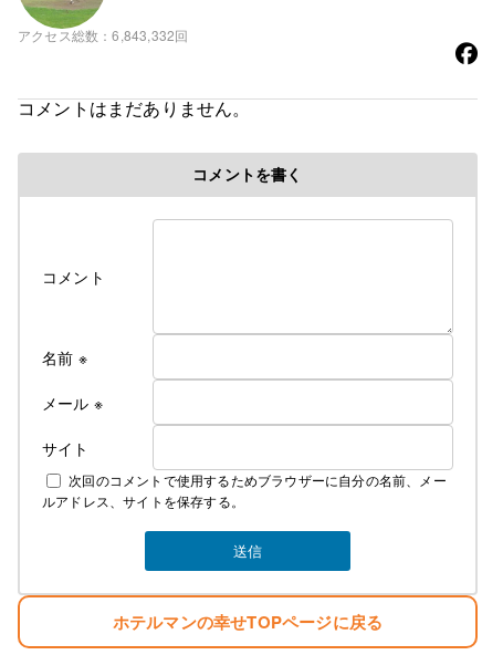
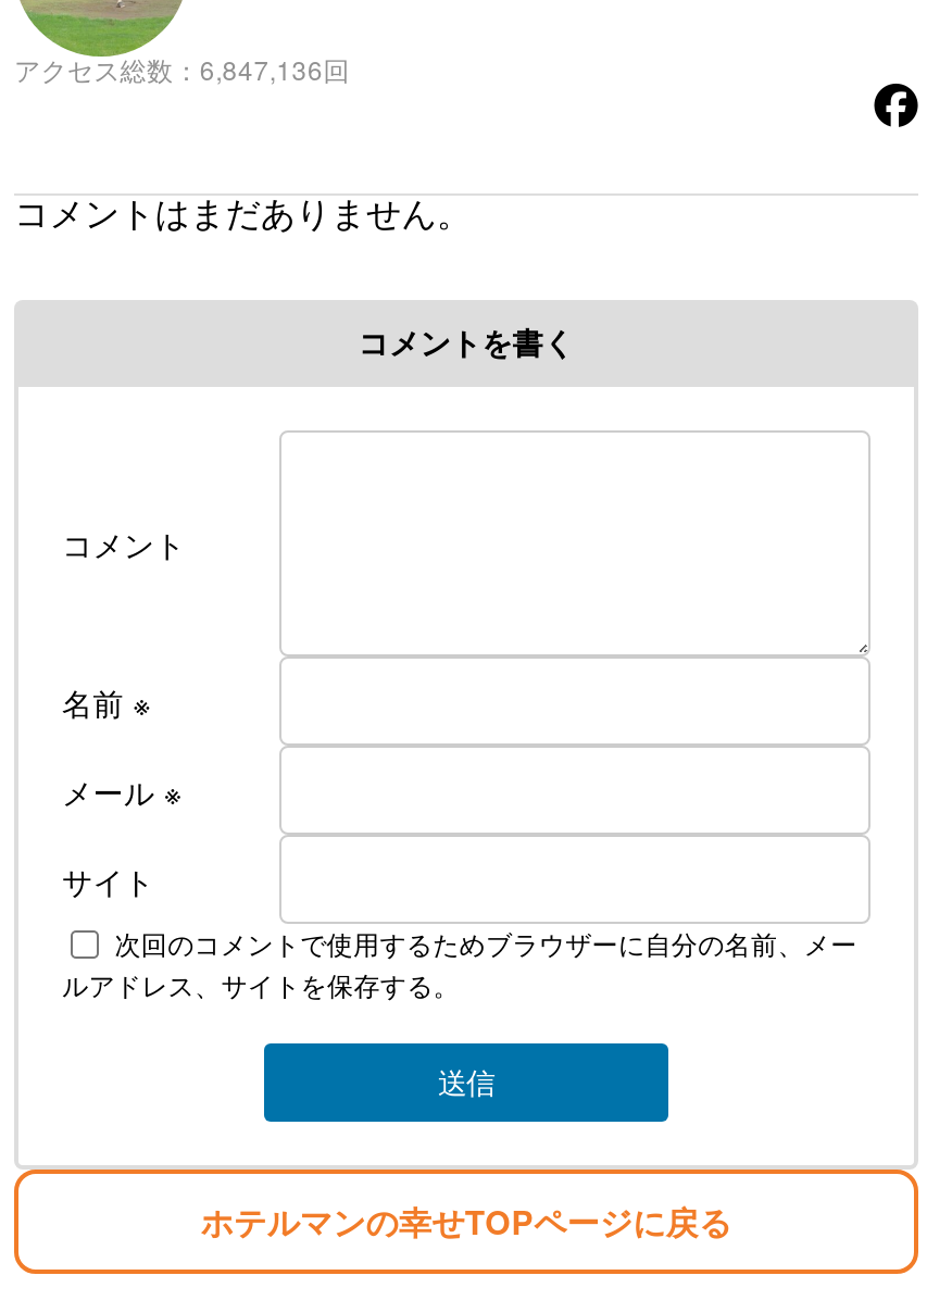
- アクセス総数 6,843,332回
+ アクセス総数 6,847,136回
